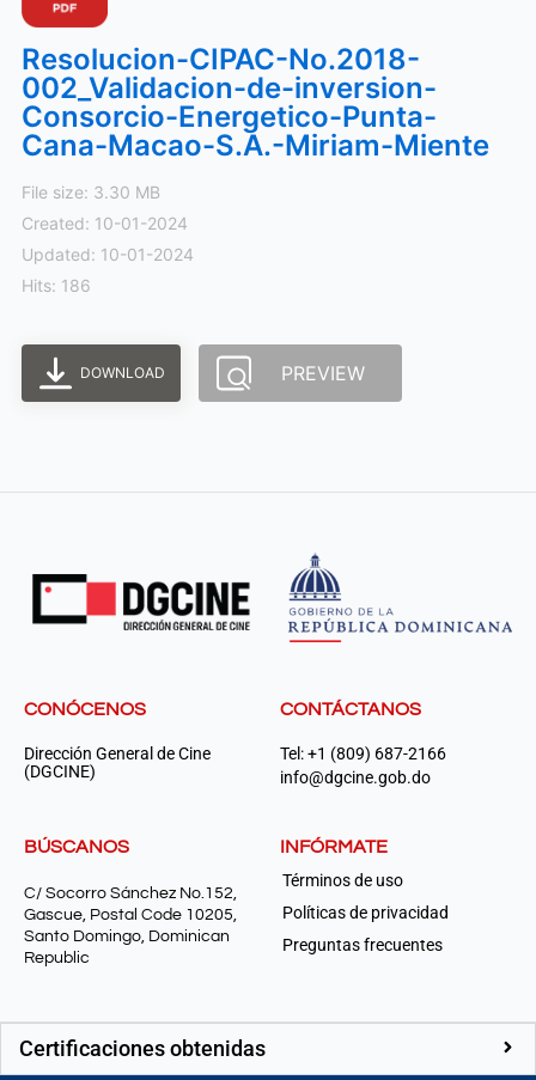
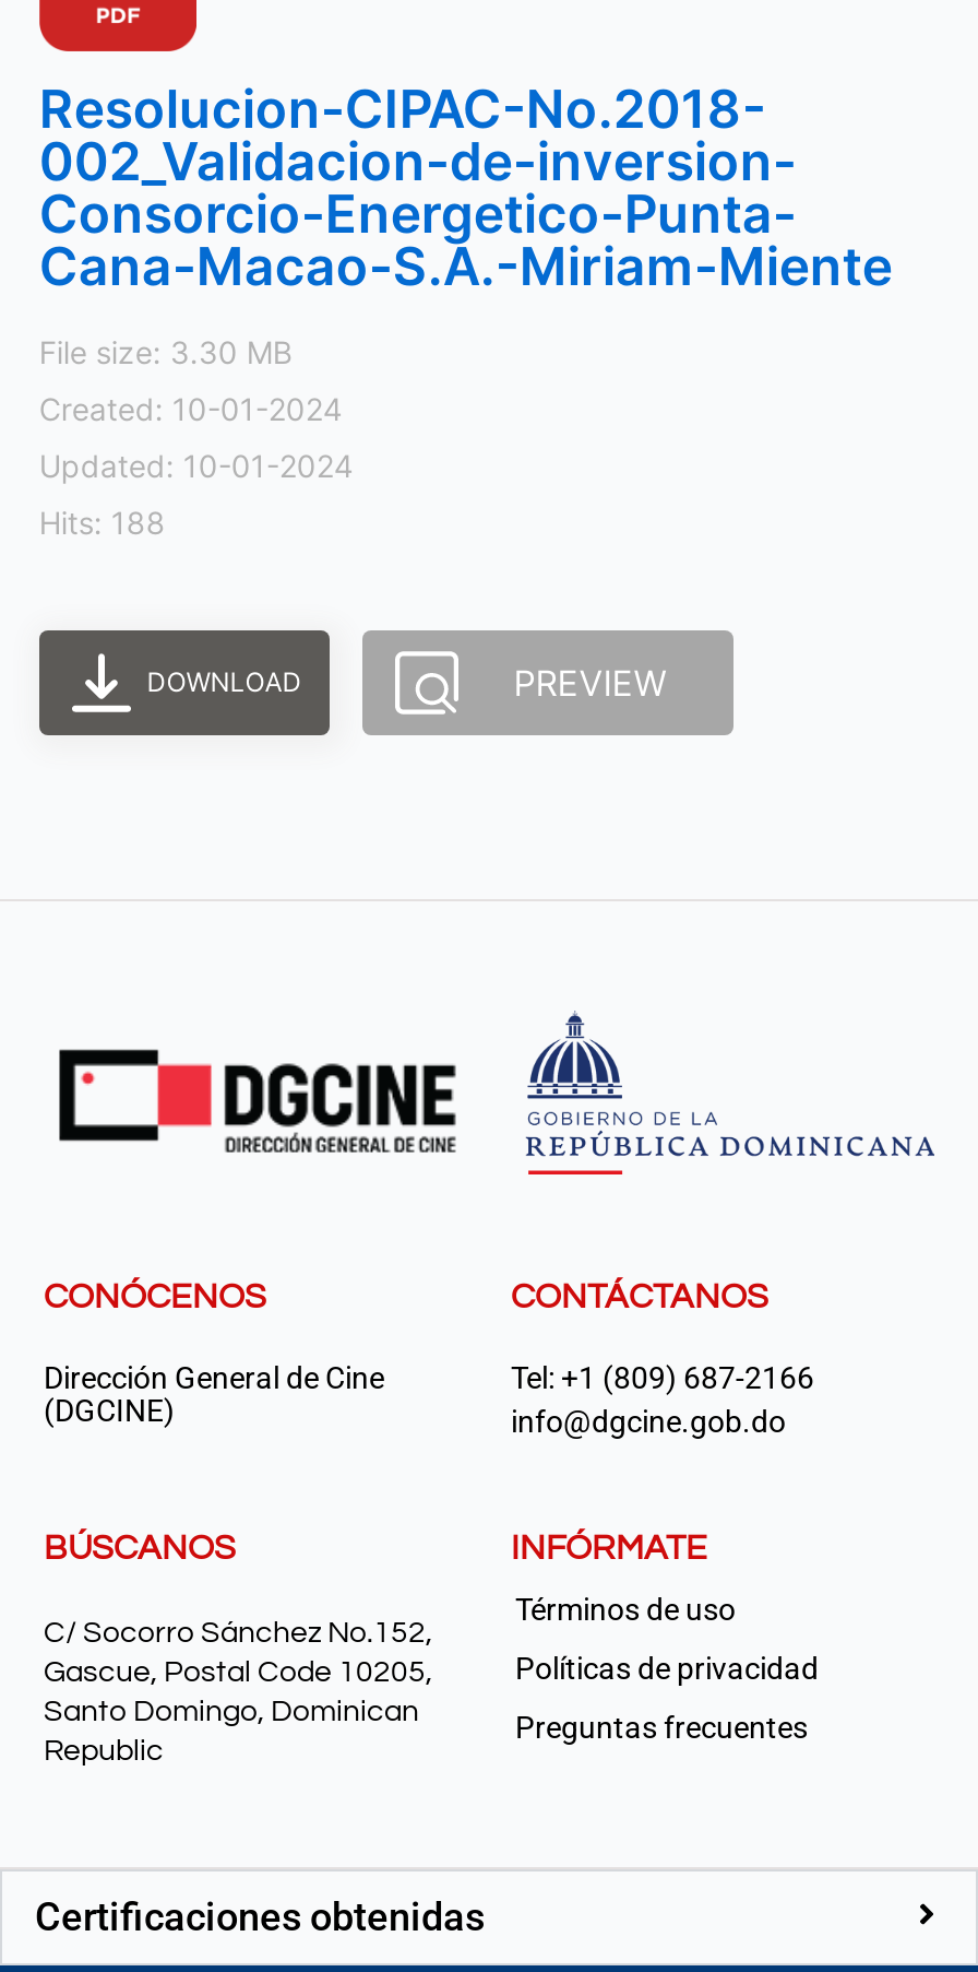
- Hits: 186
+ Hits: 188
